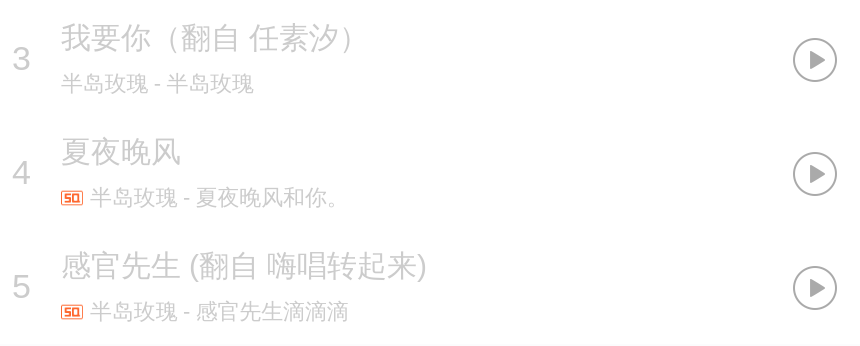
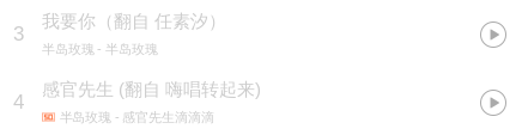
- 夏夜晚风
- 半岛玫瑰- 夏夜晚风和你。
- 5
